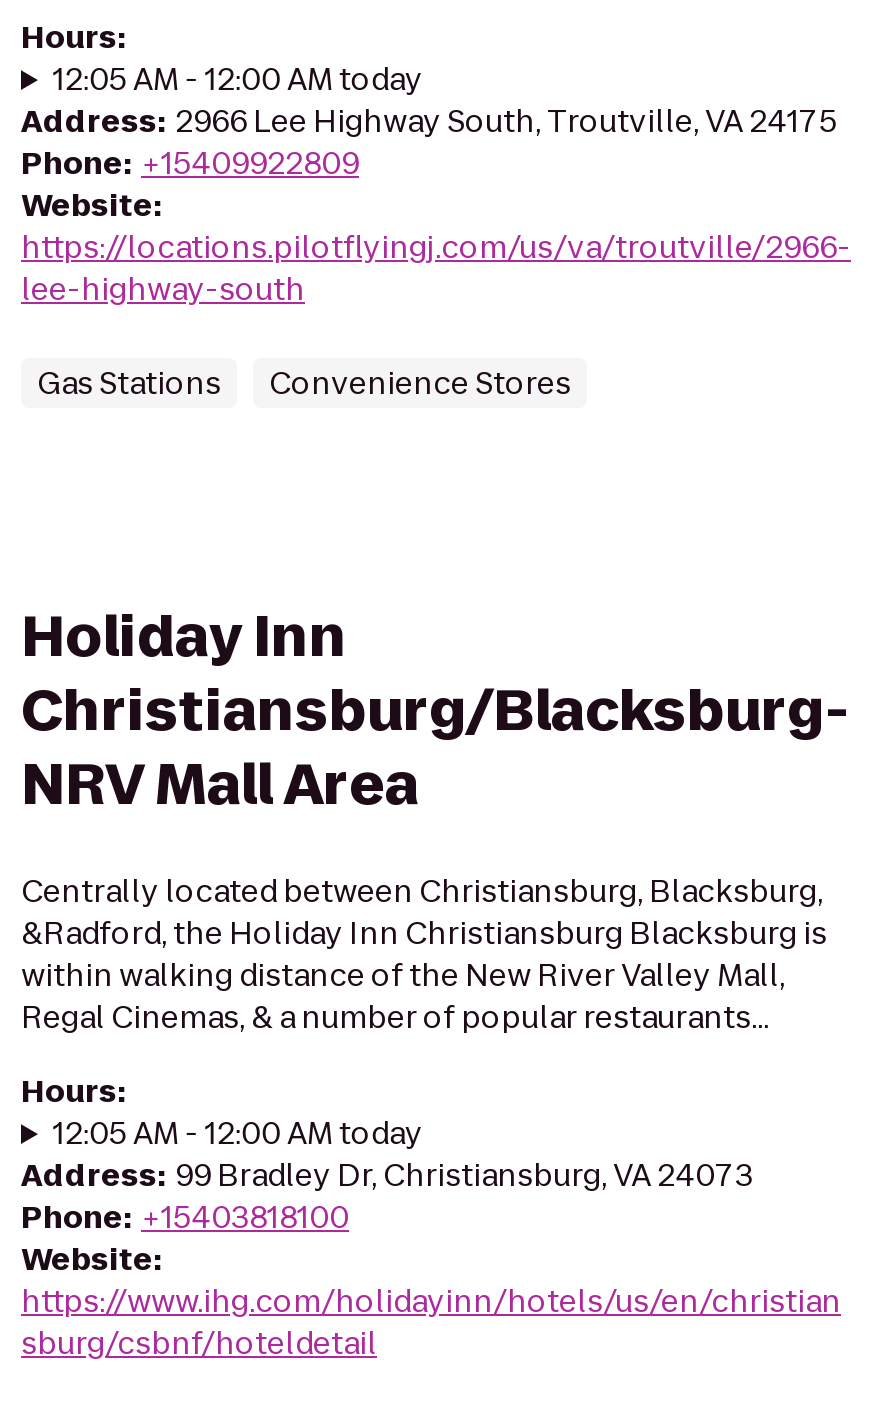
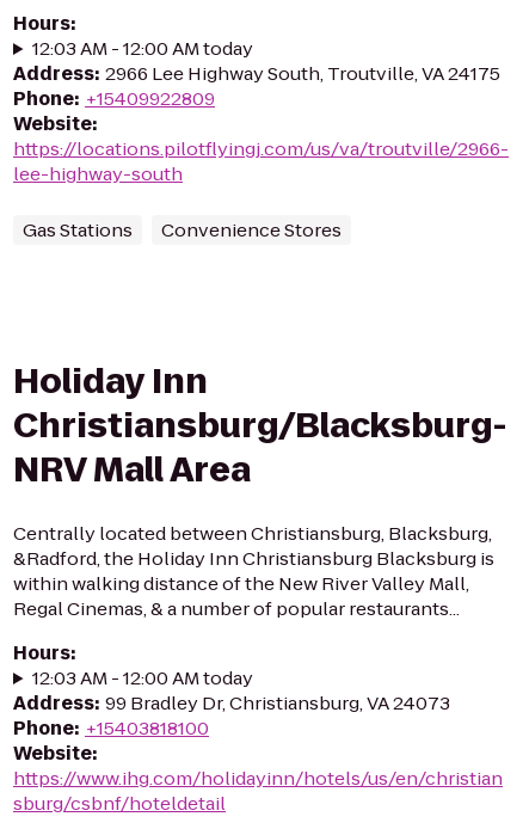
- 12:05 AM - 12:00 AM today
+ 12:03 AM - 12:00 AM today

- 12:05 AM - 12:00 AM today
+ 12:03 AM - 12:00 AM today
